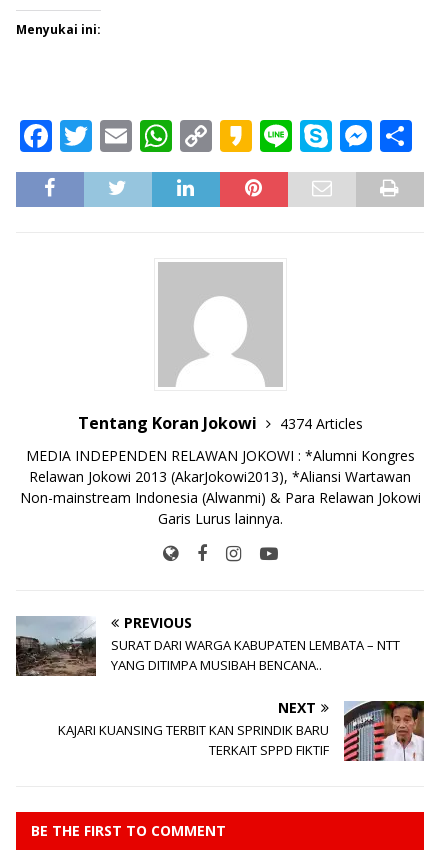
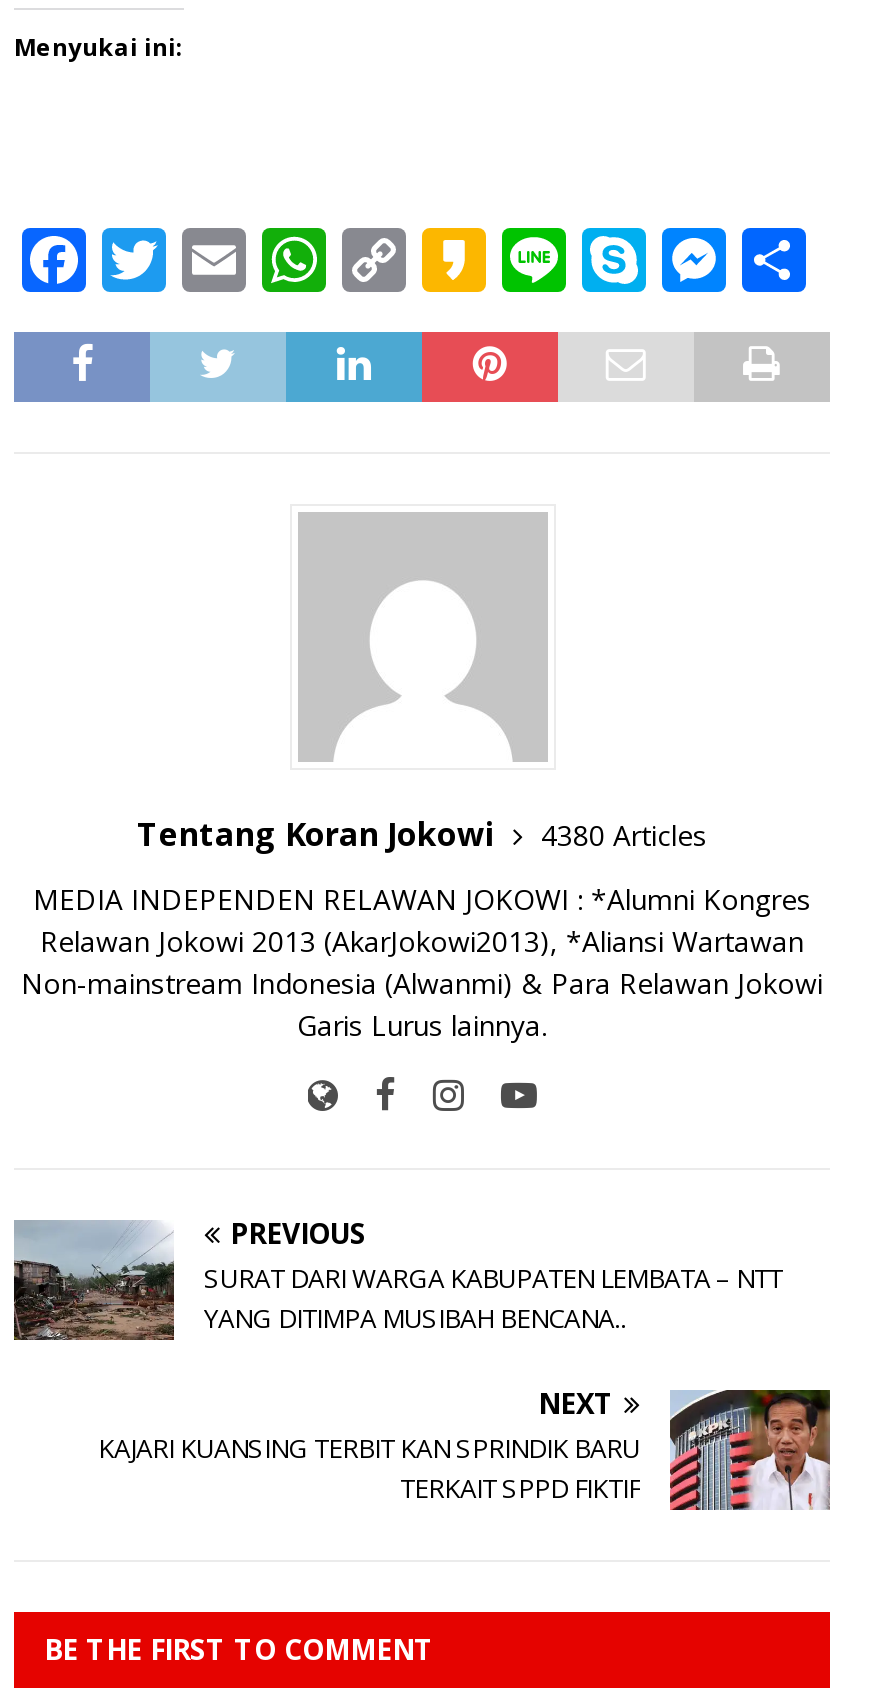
- Tentang Koran Jokowi 4374 Articles
+ Tentang Koran Jokowi 4380 Articles
